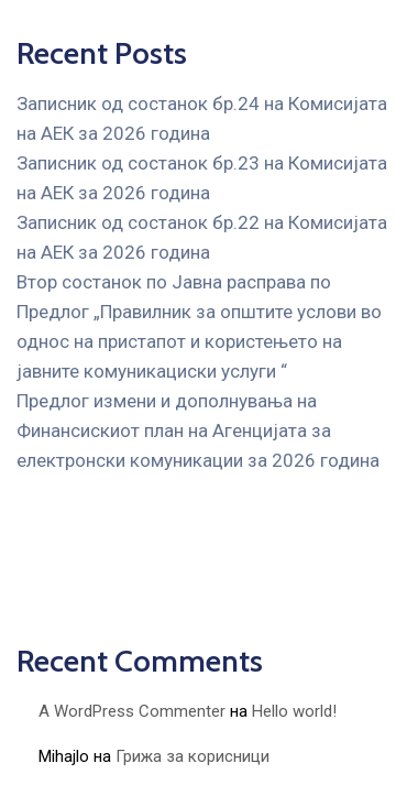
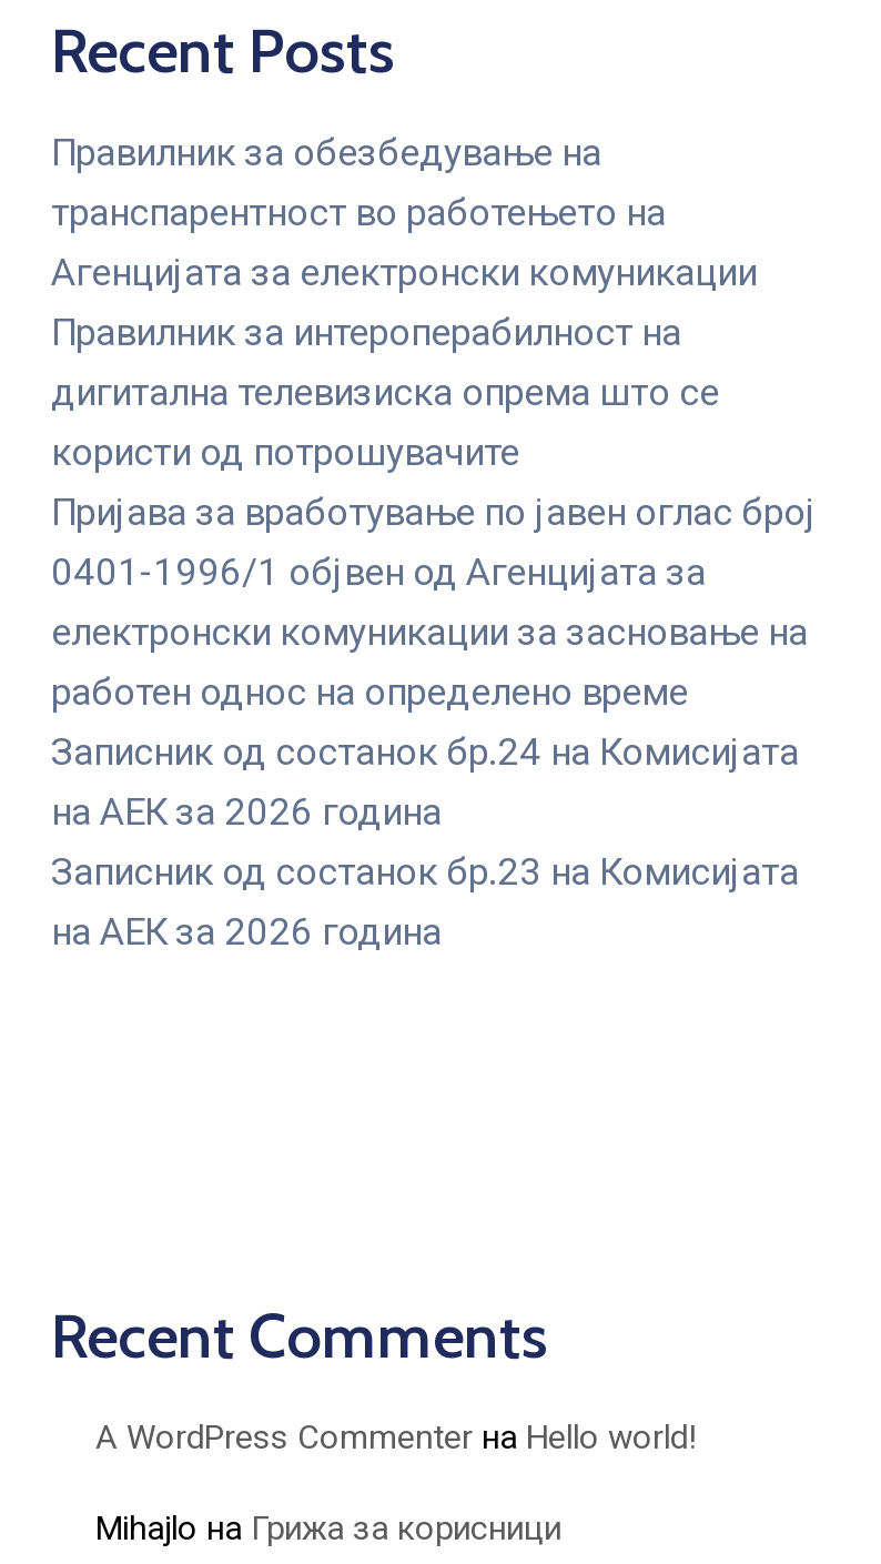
+ Правилник за обезбедување на
+ транспарентност во работењето на
+ Агенцијата за електронски комуникации
+ Правилник за интероперабилност на
+ дигитална телевизиска опрема што се
+ користи од потрошувачите
+ Пријава за вработување по јавен оглас број
+ 0401-1996/1 објвен од Агенцијата за
+ електронски комуникации за засновање на
+ работен однос на определено време

moved down: Записник од состанок бр.24 на Комисијата | на АЕК за 2026 година | Записник од состанок бр.23 на Комисијата | на АЕК за 2026 година

- Записник од состанок бр.22 на Комисијата
- на АЕК за 2026 година
- Втор состанок по Јавна расправа по
- Предлог „Правилник за општите услови во
- однос на пристапот и користењето на
- јавните комуникациски услуги “
- Предлог измени и дополнувања на
- Финансискиот план на Агенцијата за
- електронски комуникации за 2026 година
